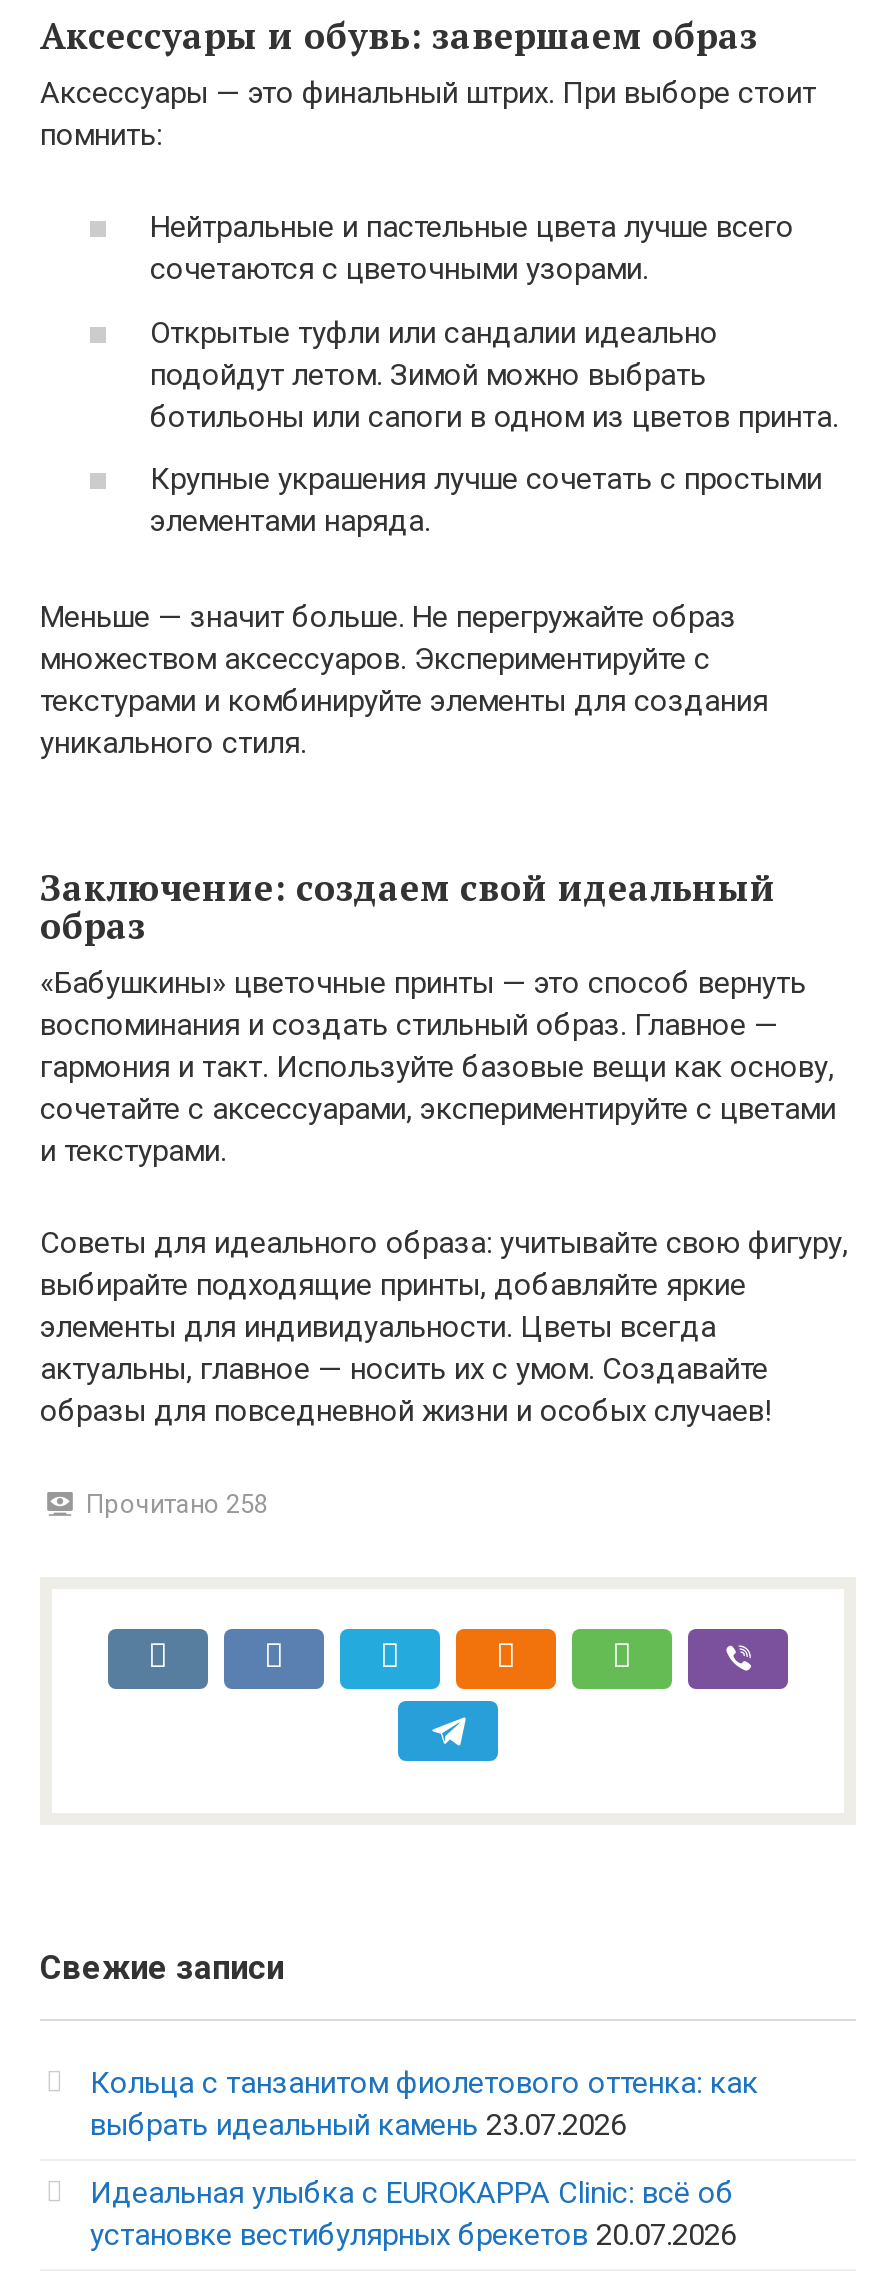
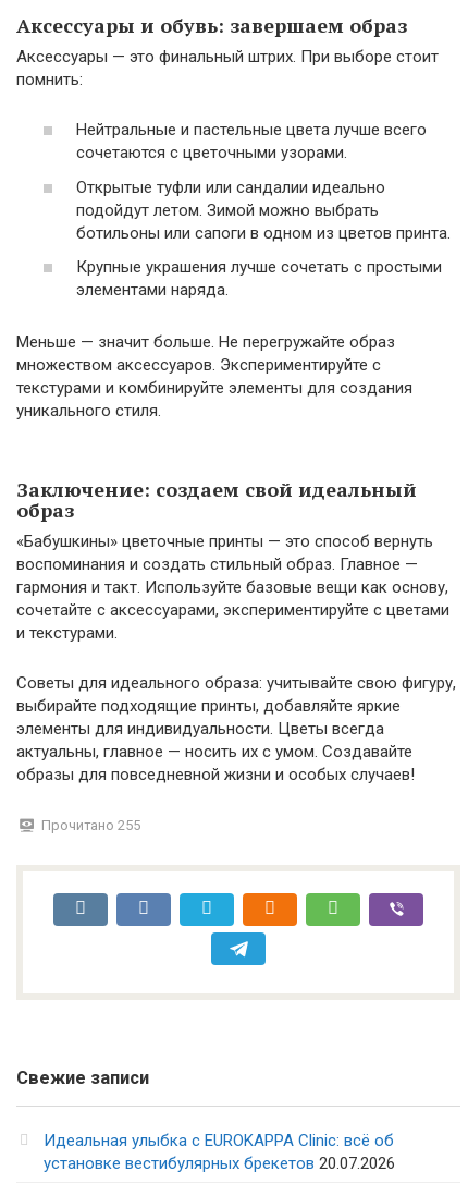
- Прочитано 258
+ Прочитано 255

- Кольца с танзанитом фиолетового оттенка: как
- выбрать идеальный камень 23.07.2026
